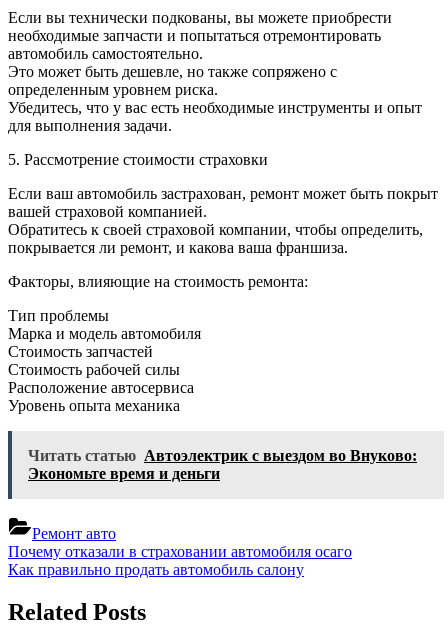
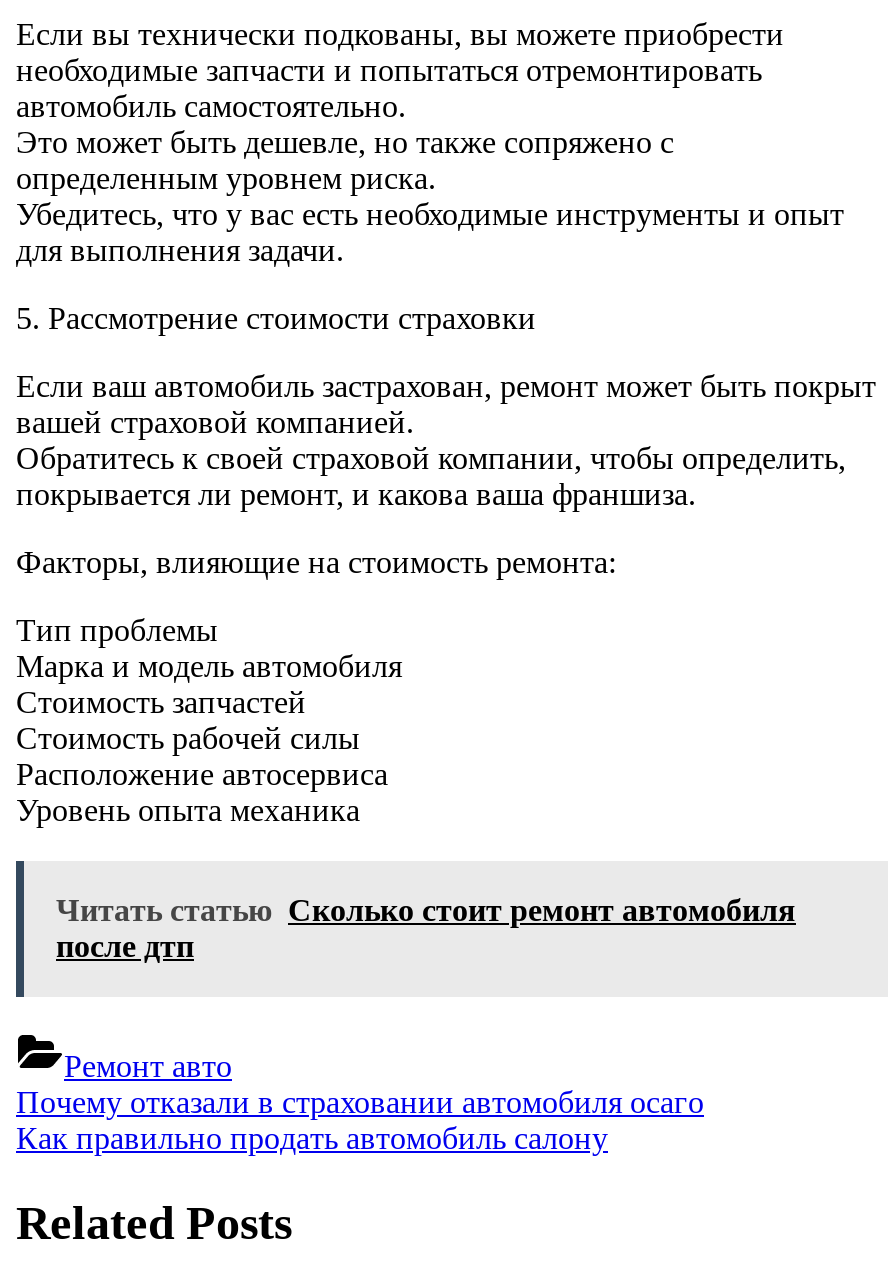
- Читать статью Автоэлектрик с выездом во Внуково:
- Экономьте время и деньги
+ Читать статью Сколько стоит ремонт автомобиля
+ после дтп
